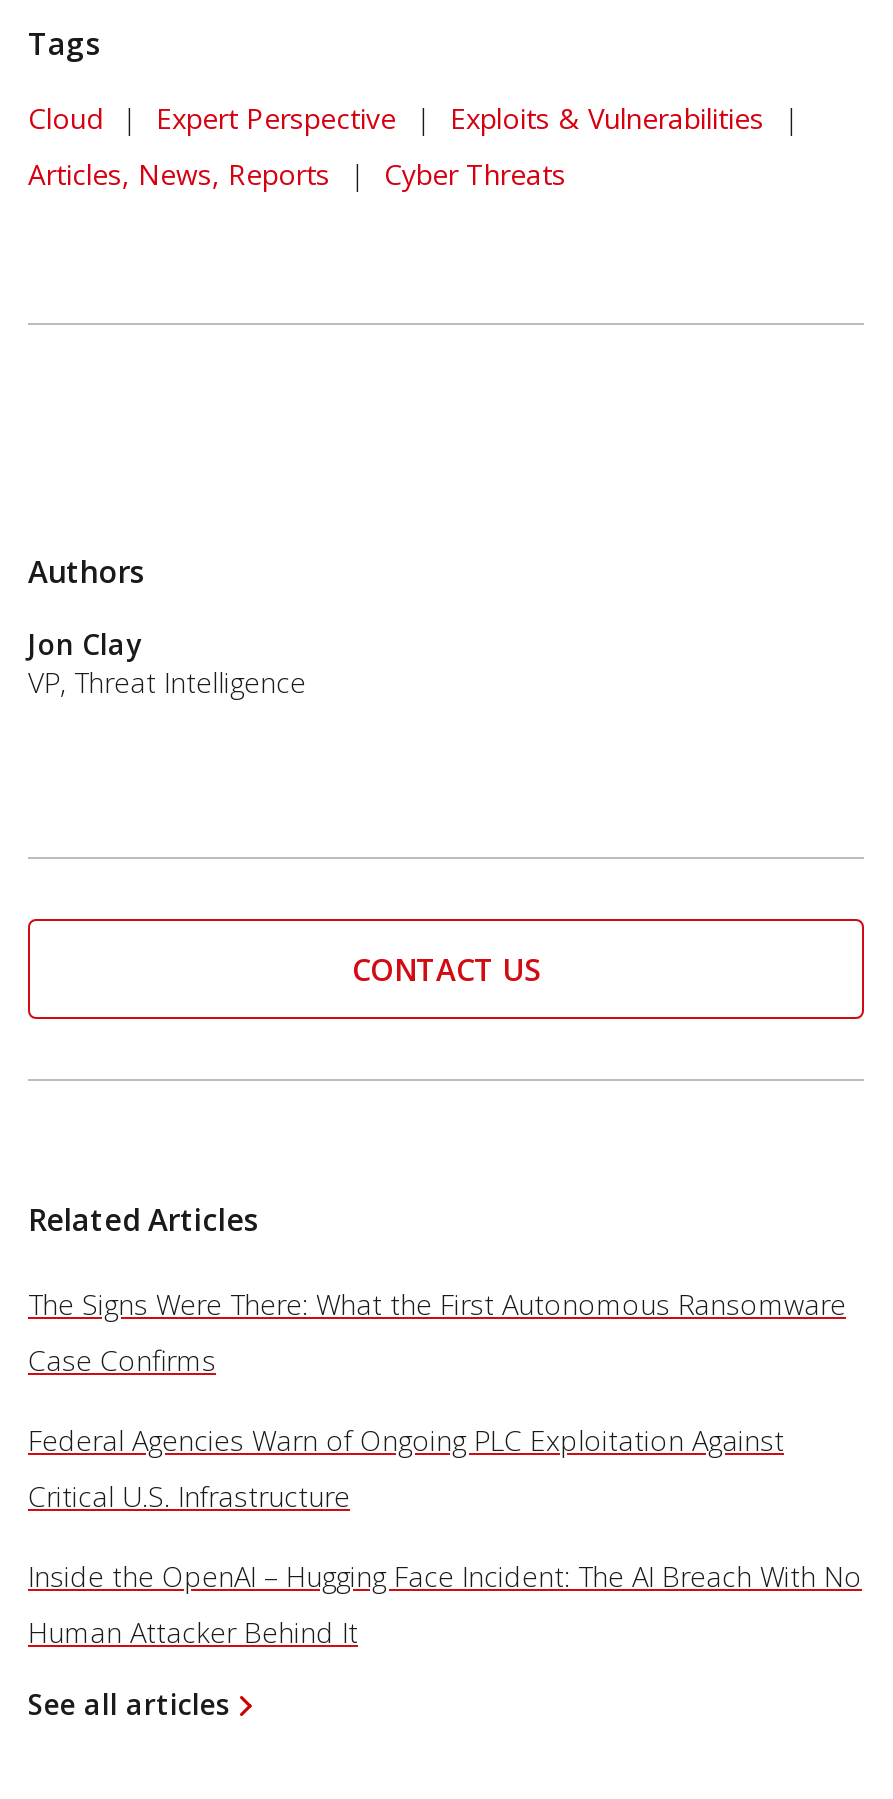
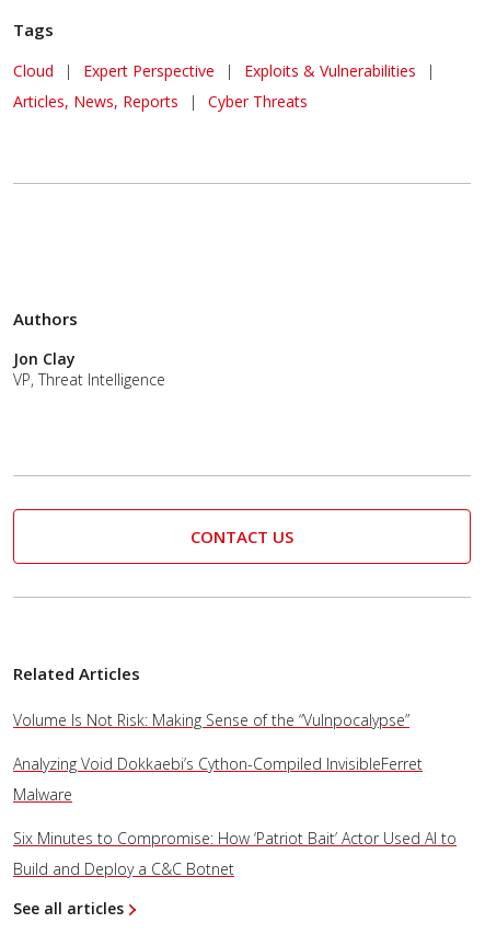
- The Signs Were There: What the First Autonomous Ransomware
- Case Confirms
- Federal Agencies Warn of Ongoing PLC Exploitation Against
- Critical U.S. Infrastructure
- Inside the OpenAI – Hugging Face Incident: The AI Breach With No
- Human Attacker Behind It
+ Volume Is Not Risk: Making Sense of the “Vulnpocalypse”
+ Analyzing Void Dokkaebi’s Cython-Compiled InvisibleFerret
+ Malware
+ Six Minutes to Compromise: How ‘Patriot Bait’ Actor Used AI to
+ Build and Deploy a C&C Botnet
